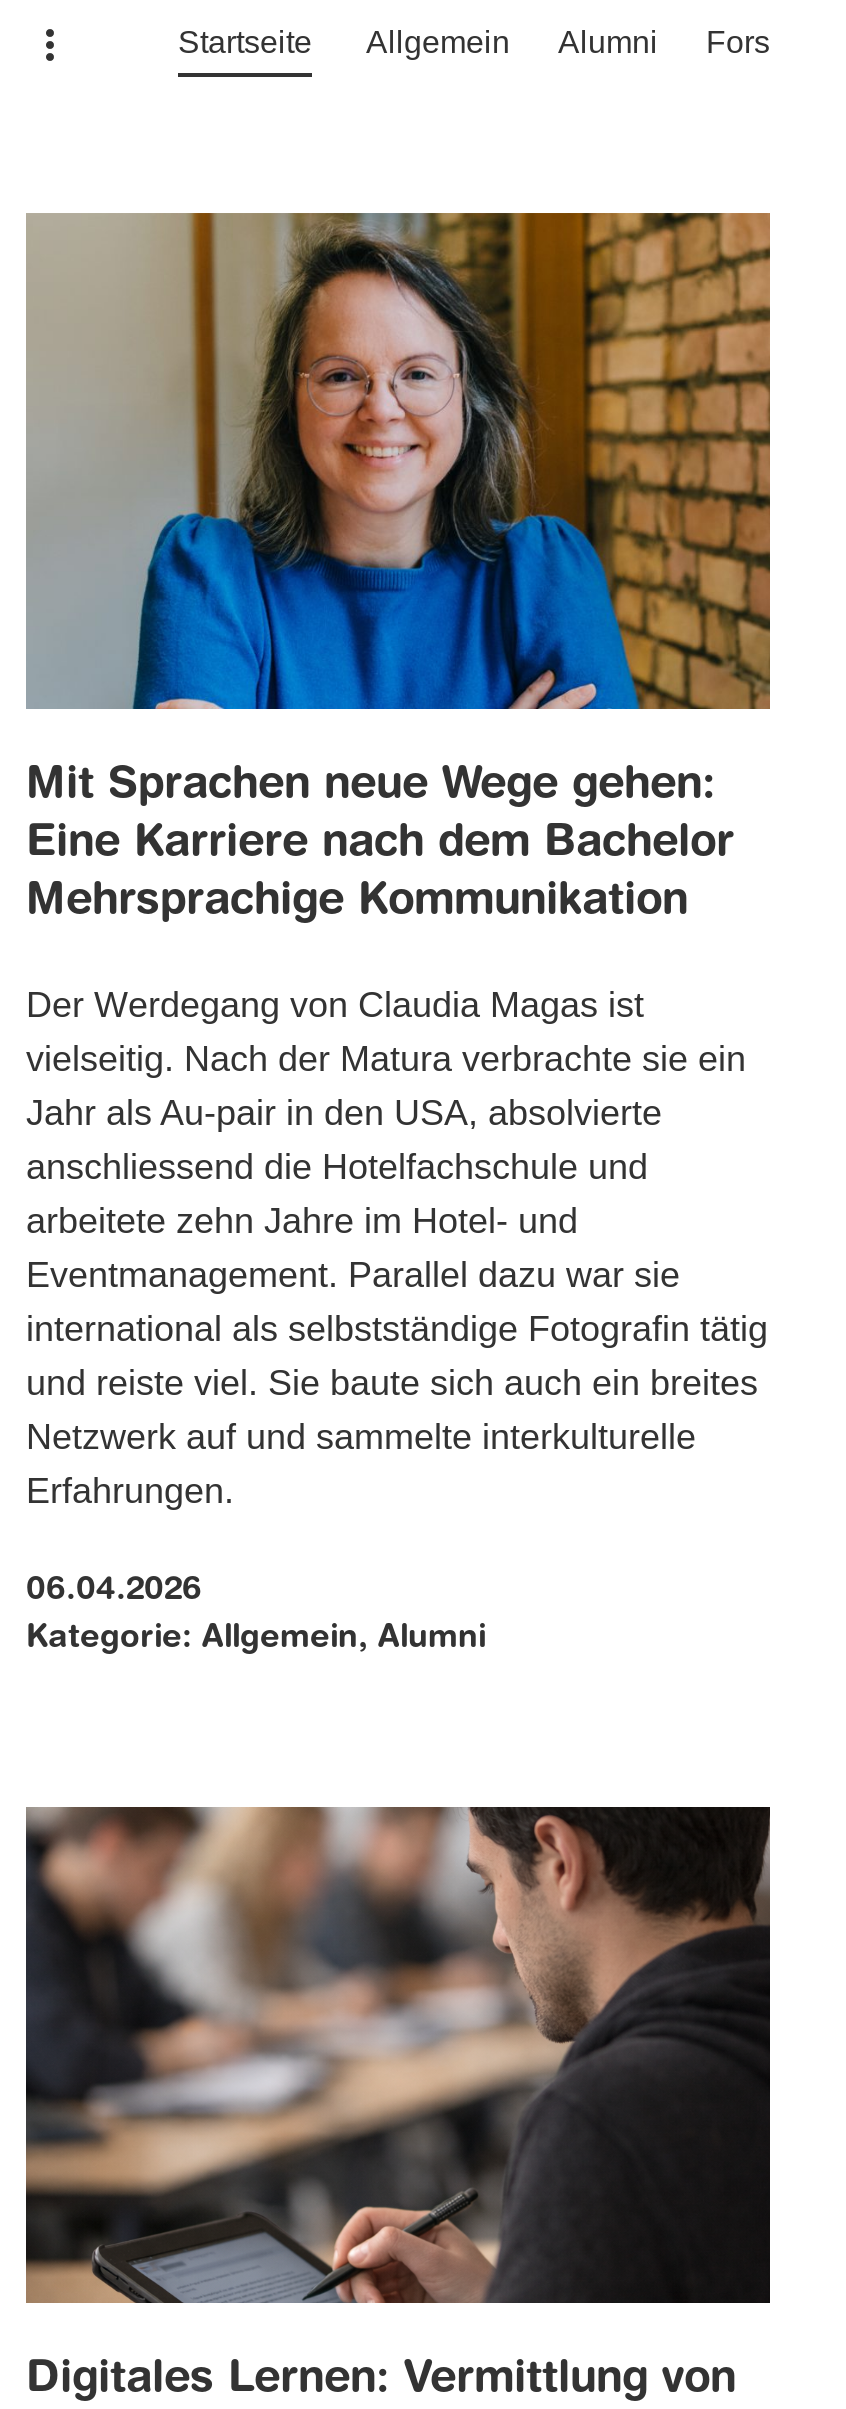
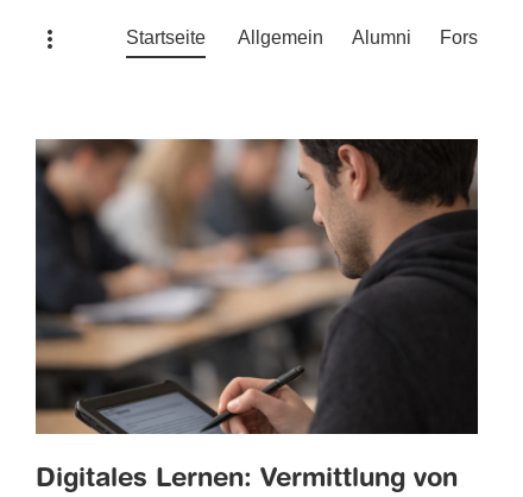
- [image]
- Mit Sprachen neue Wege gehen:
- Eine Karriere nach dem Bachelor
- Mehrsprachige Kommunikation
- Der Werdegang von Claudia Magas ist
- vielseitig. Nach der Matura verbrachte sie ein
- Jahr als Au-pair in den USA, absolvierte
- anschliessend die Hotelfachschule und
- arbeitete zehn Jahre im Hotel- und
- Eventmanagement. Parallel dazu war sie
- international als selbstständige Fotografin tätig
- und reiste viel. Sie baute sich auch ein breites
- Netzwerk auf und sammelte interkulturelle
- Erfahrungen.
- 06.04.2026
- Kategorie: Allgemein, Alumni
